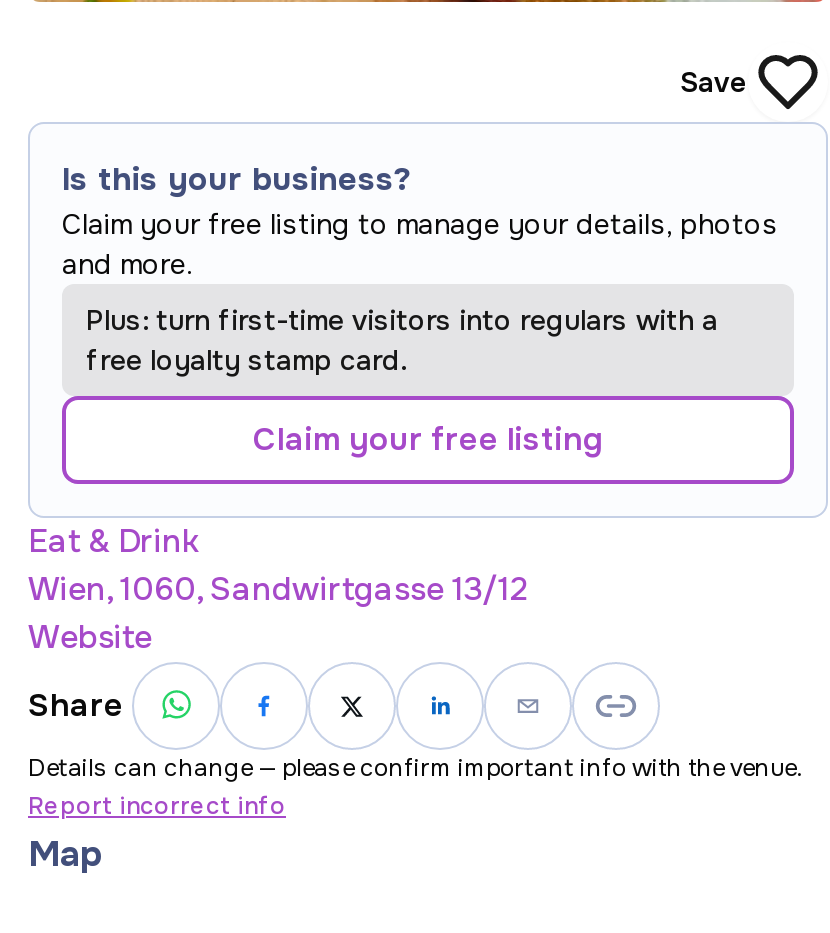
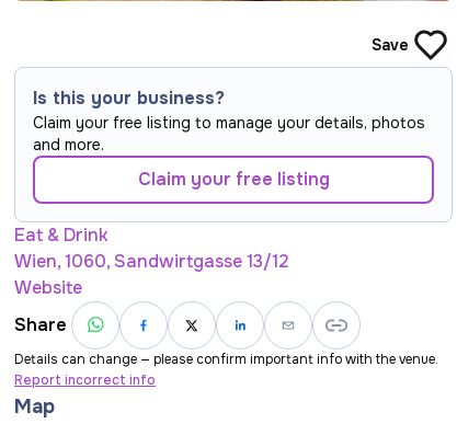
- Plus: turn first-time visitors into regulars with a
- free loyalty stamp card.
